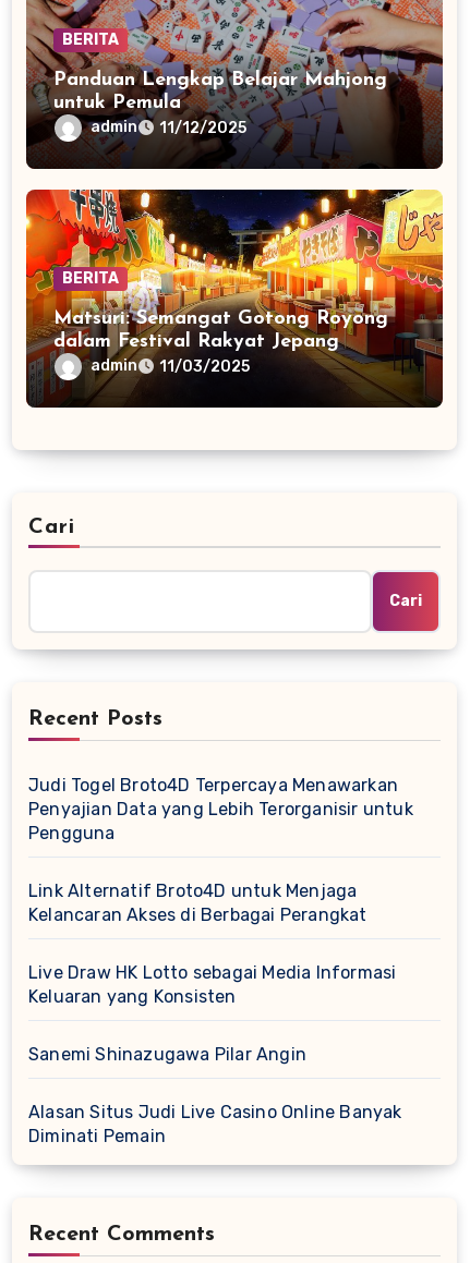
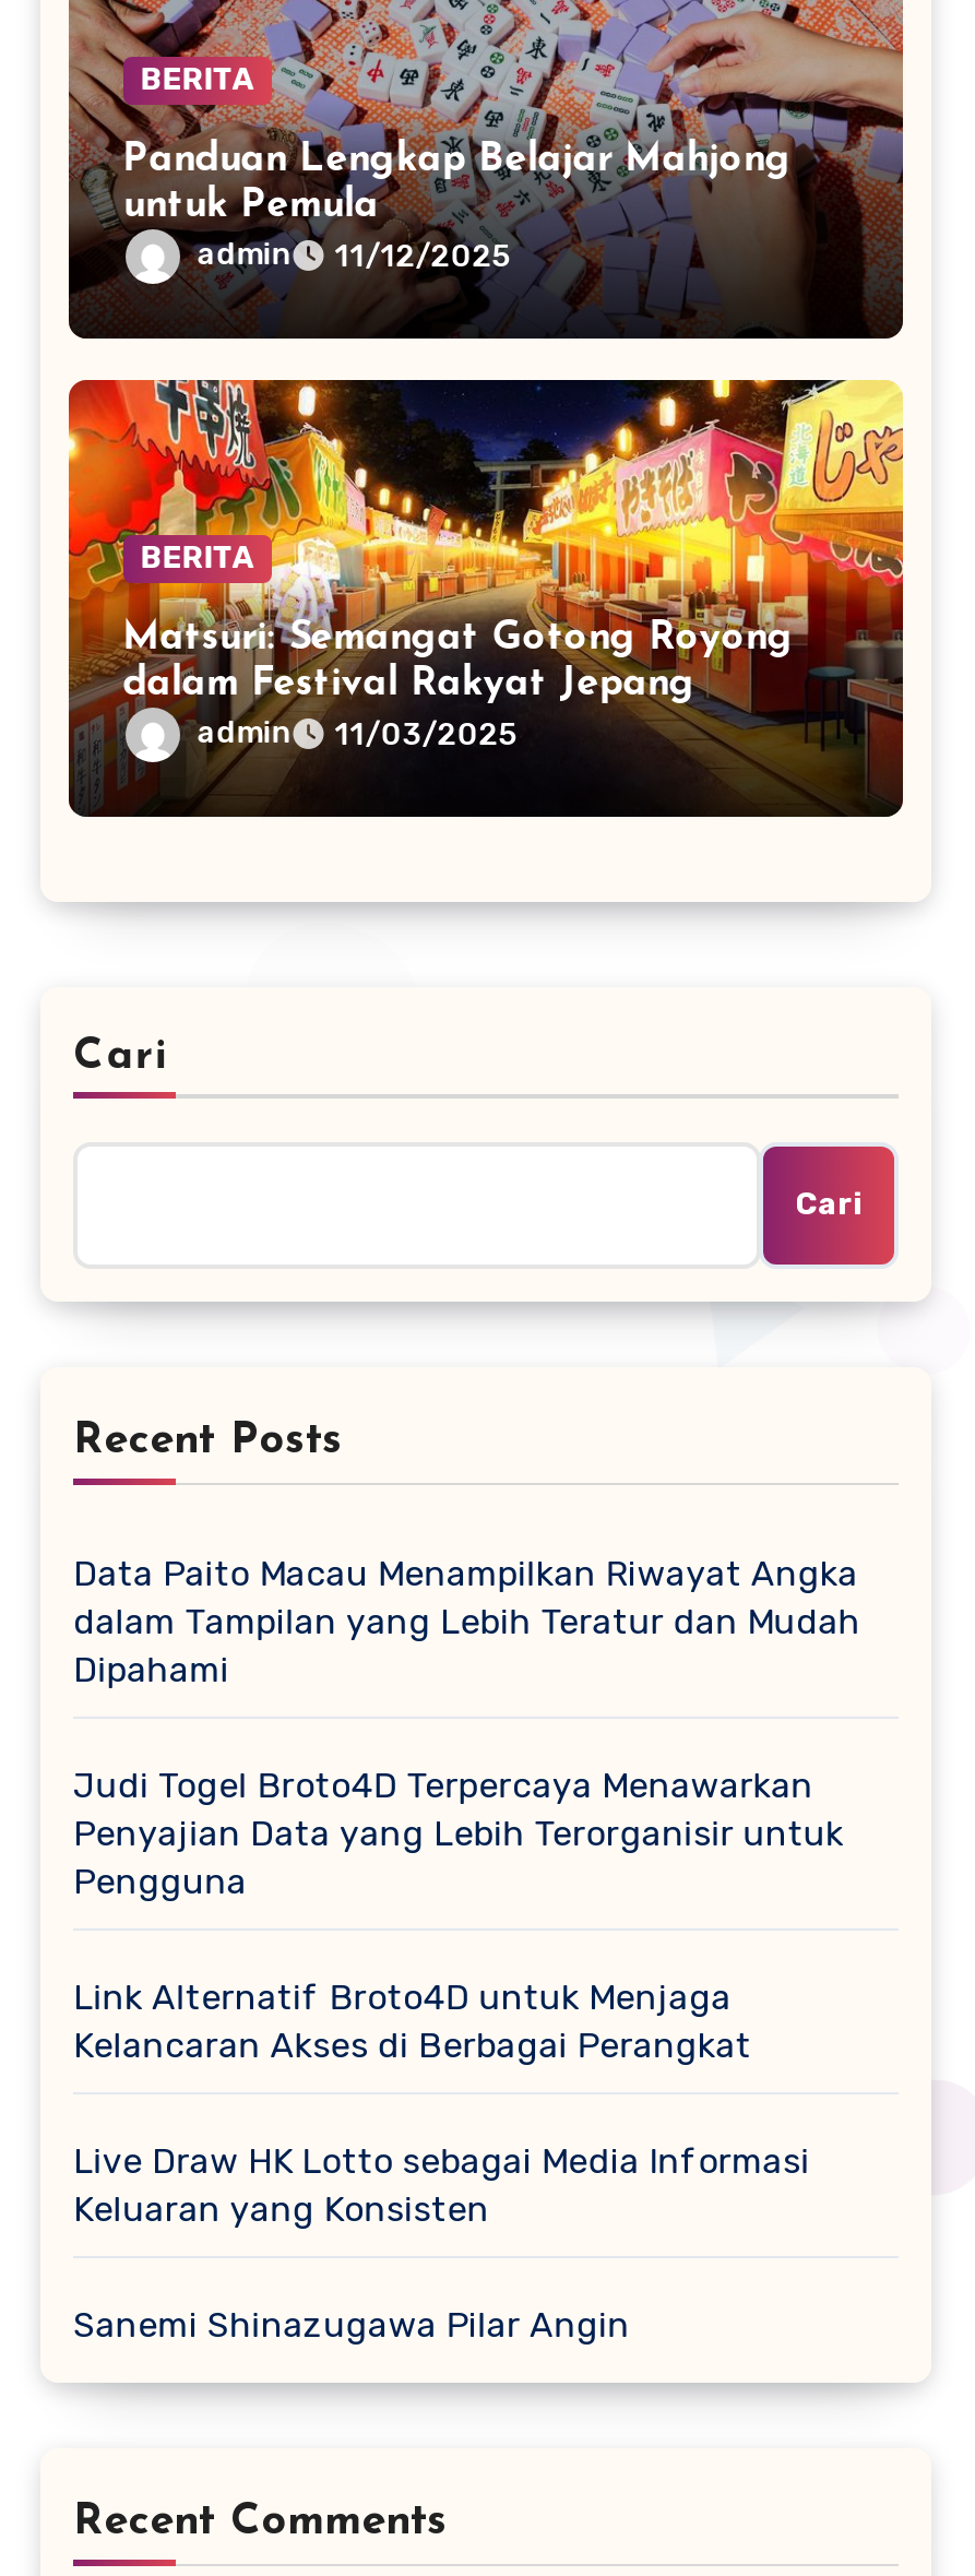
+ Data Paito Macau Menampilkan Riwayat Angka
+ dalam Tampilan yang Lebih Teratur dan Mudah
+ Dipahami

moved down: Judi Togel Broto4D Terpercaya Menawarkan | Penyajian Data yang Lebih Terorganisir untuk | Pengguna | Link Alternatif Broto4D untuk Menjaga | Kelancaran Akses di Berbagai Perangkat | Live Draw HK Lotto sebagai Media Informasi | Keluaran yang Konsisten | Sanemi Shinazugawa Pilar Angin

- Alasan Situs Judi Live Casino Online Banyak
- Diminati Pemain
